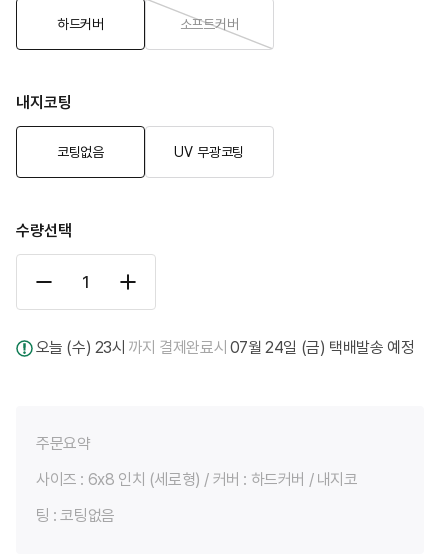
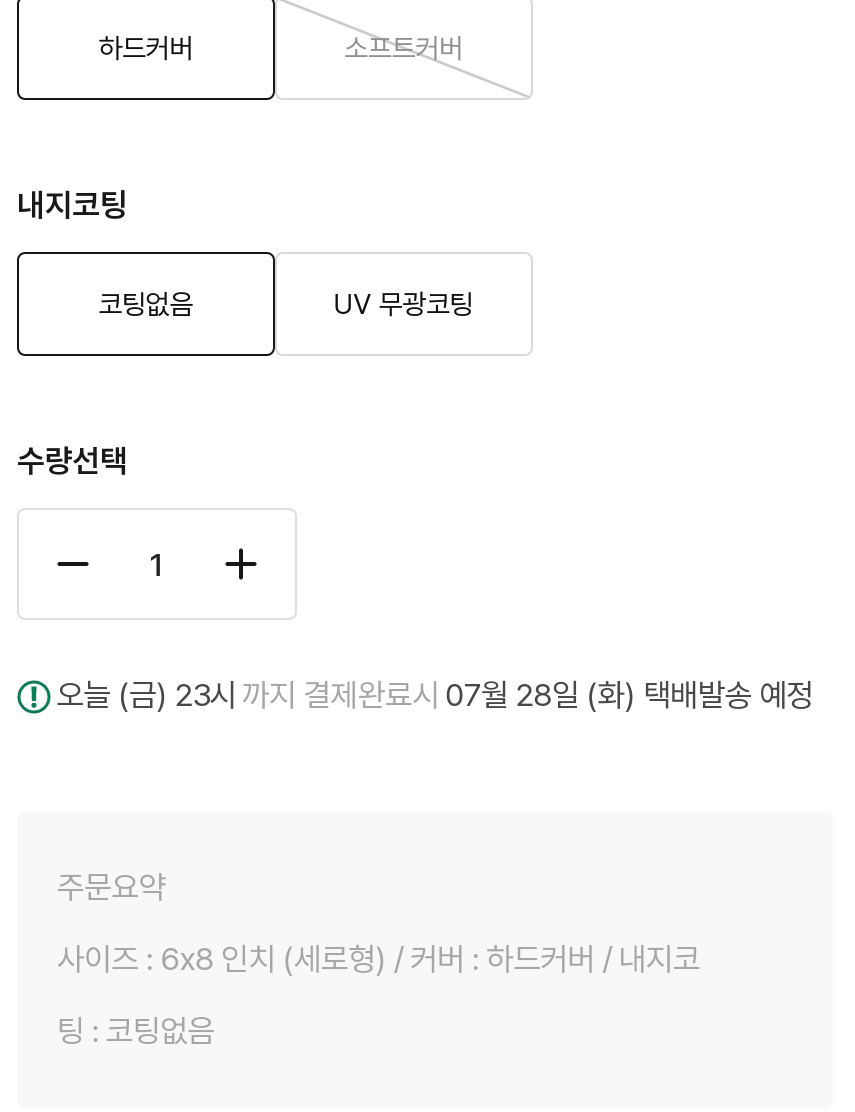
- 오늘 (수) 23시 까지 결제완료시 07월 24일 (금) 택배발송 예정
+ 오늘 (금) 23시 까지 결제완료시 07월 28일 (화) 택배발송 예정
